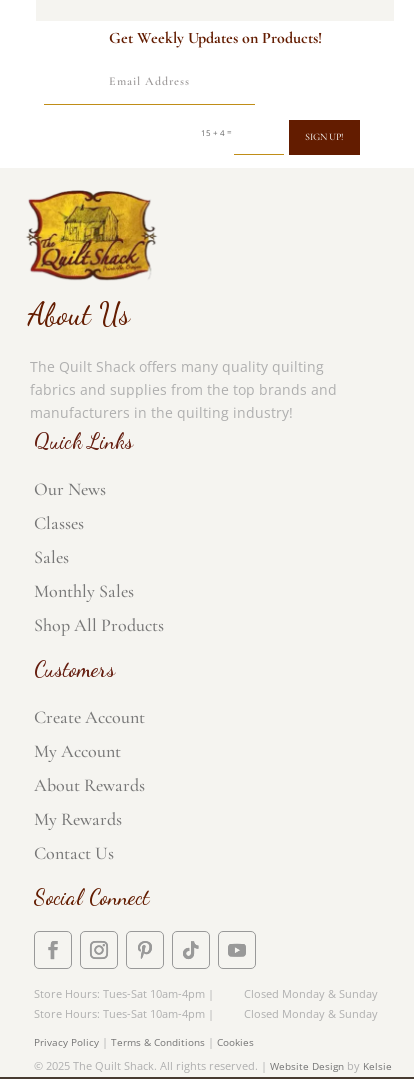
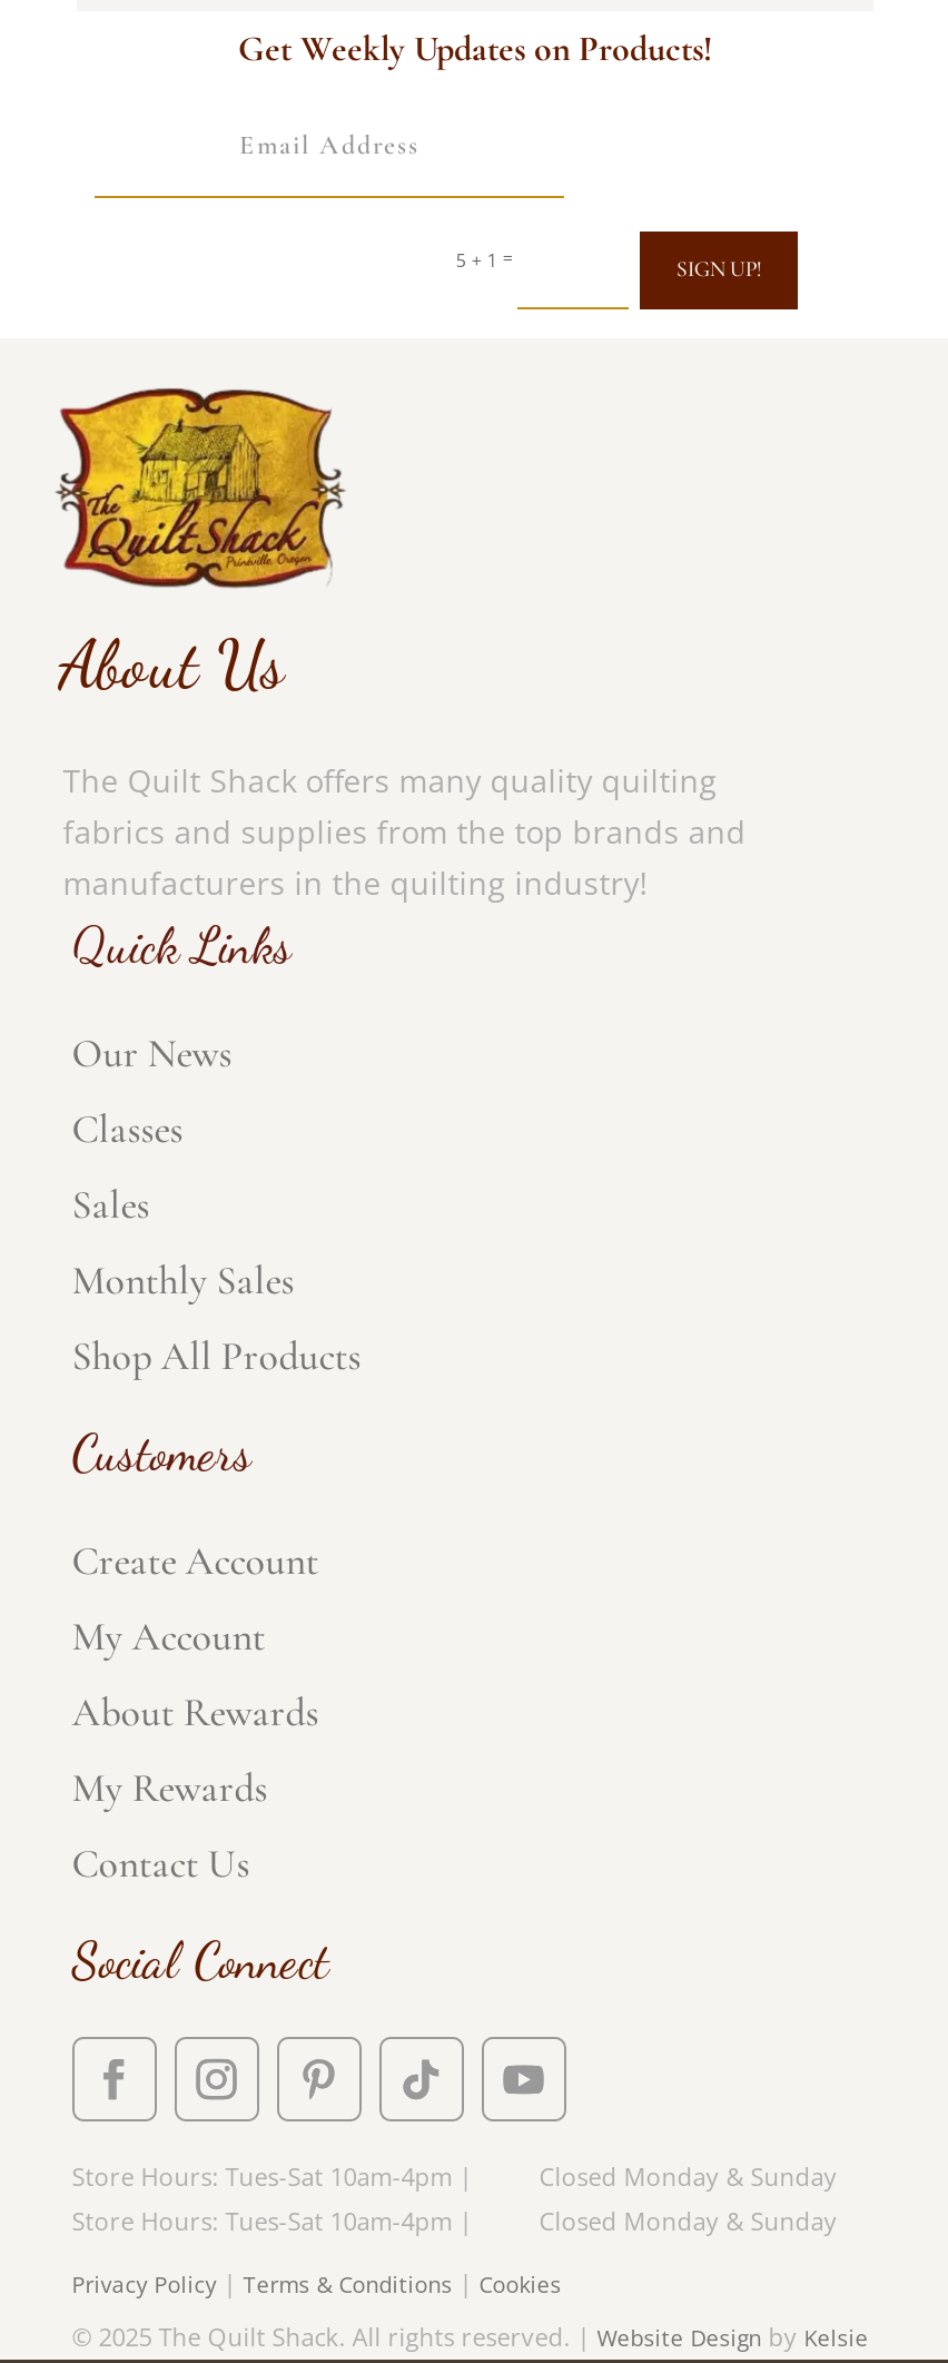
- 15 + 4 =
+ 5 + 1 =
